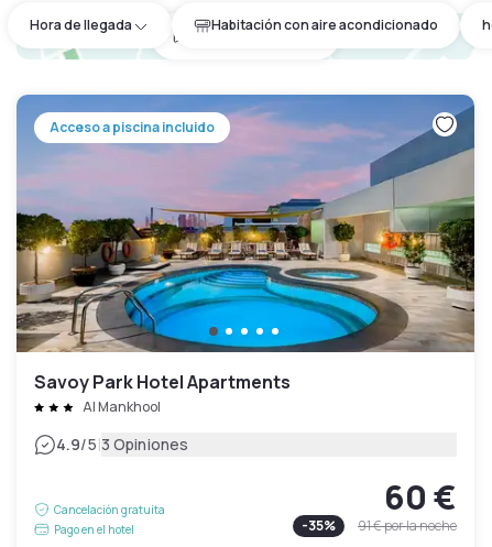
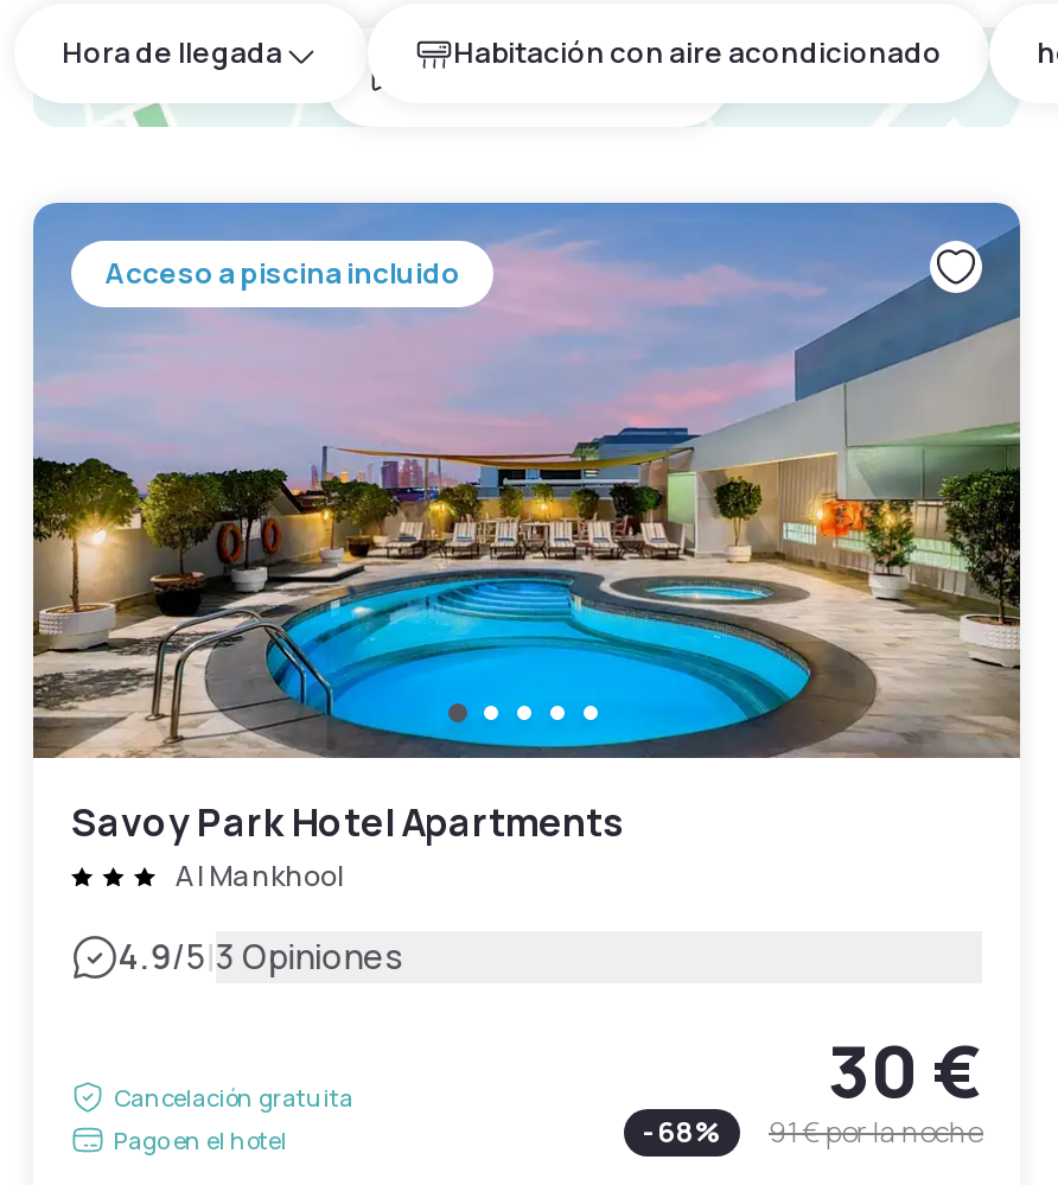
- 60 €
+ 30 €

- - 35%
+ - 68%
